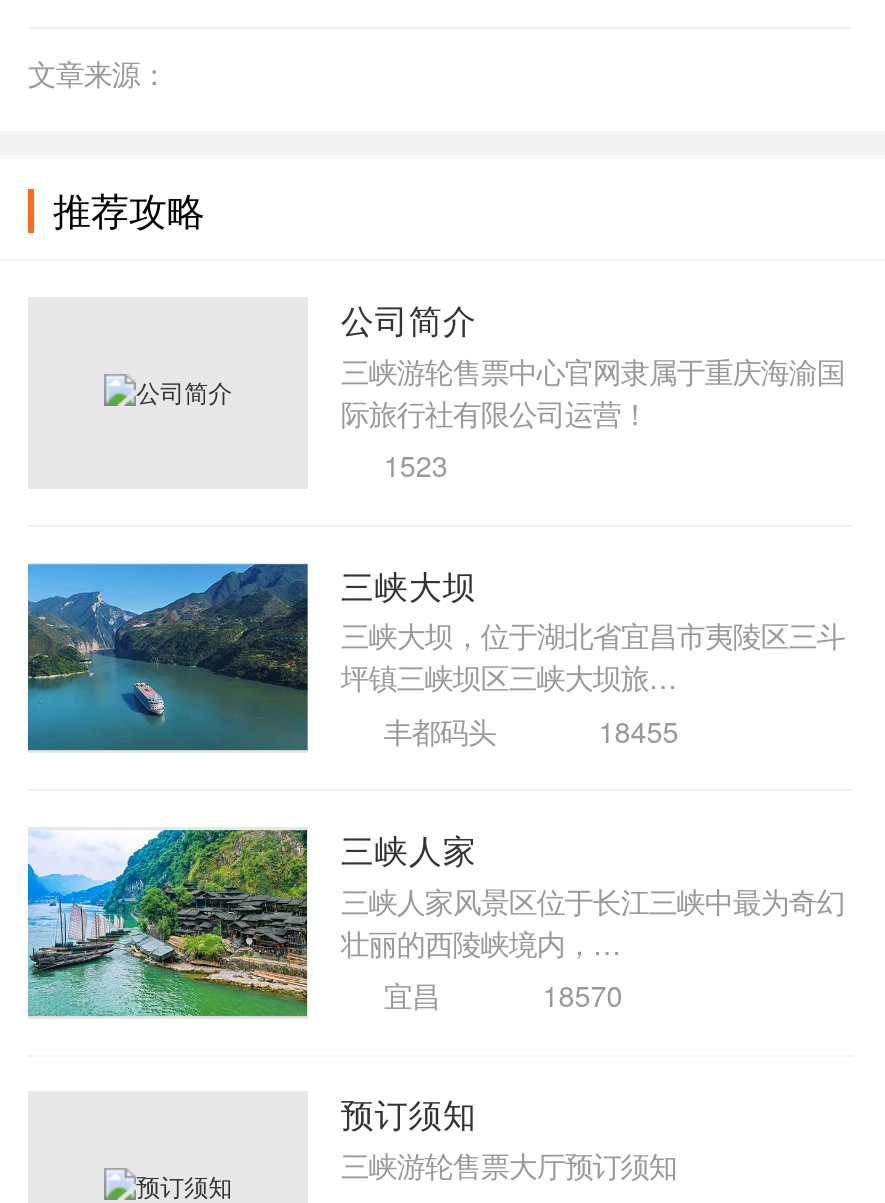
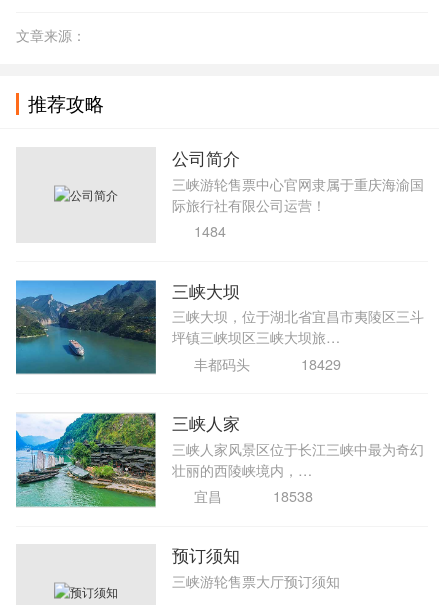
- 1523
+ 1484

- 18455
+ 18429

- 18570
+ 18538
